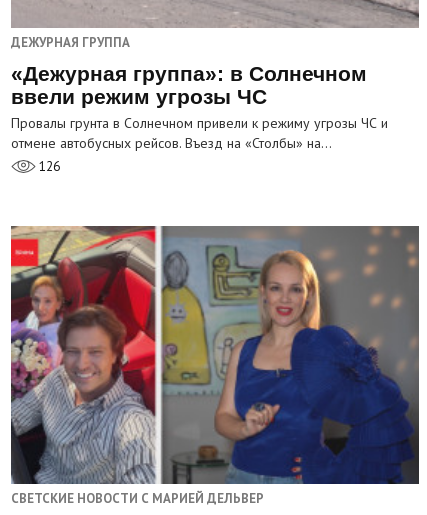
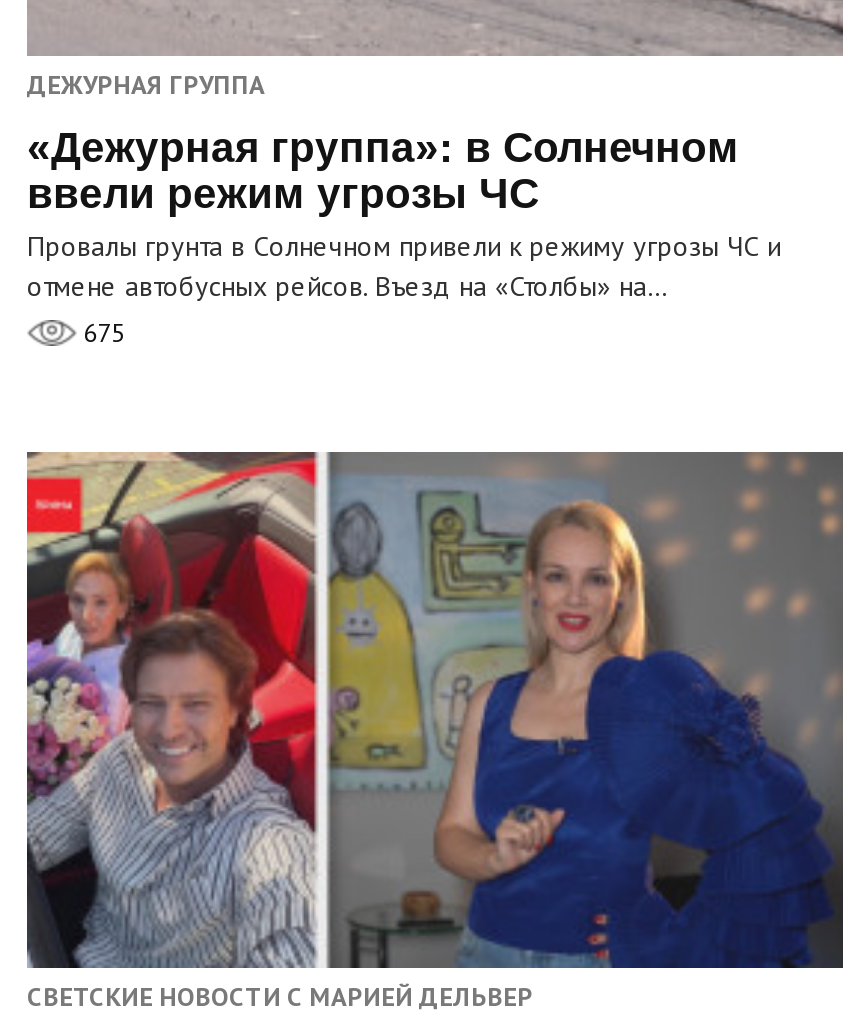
- 126
+ 675
